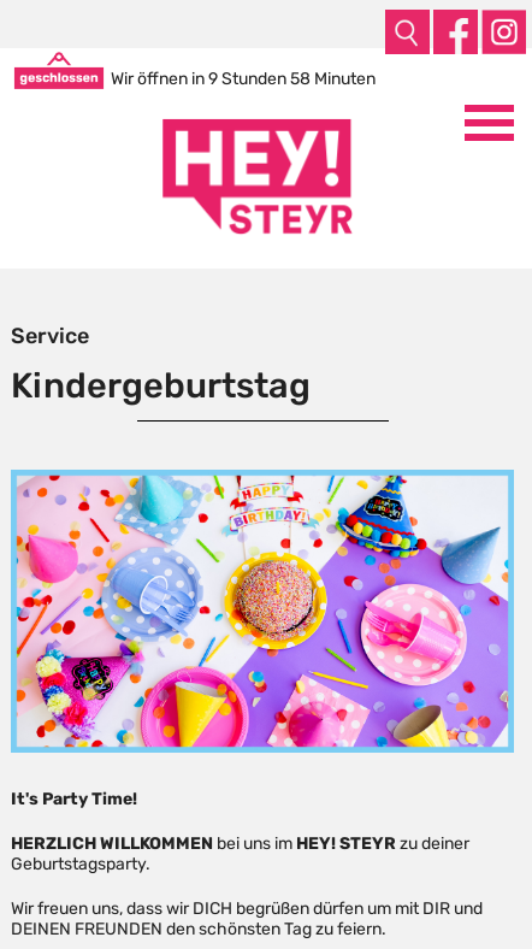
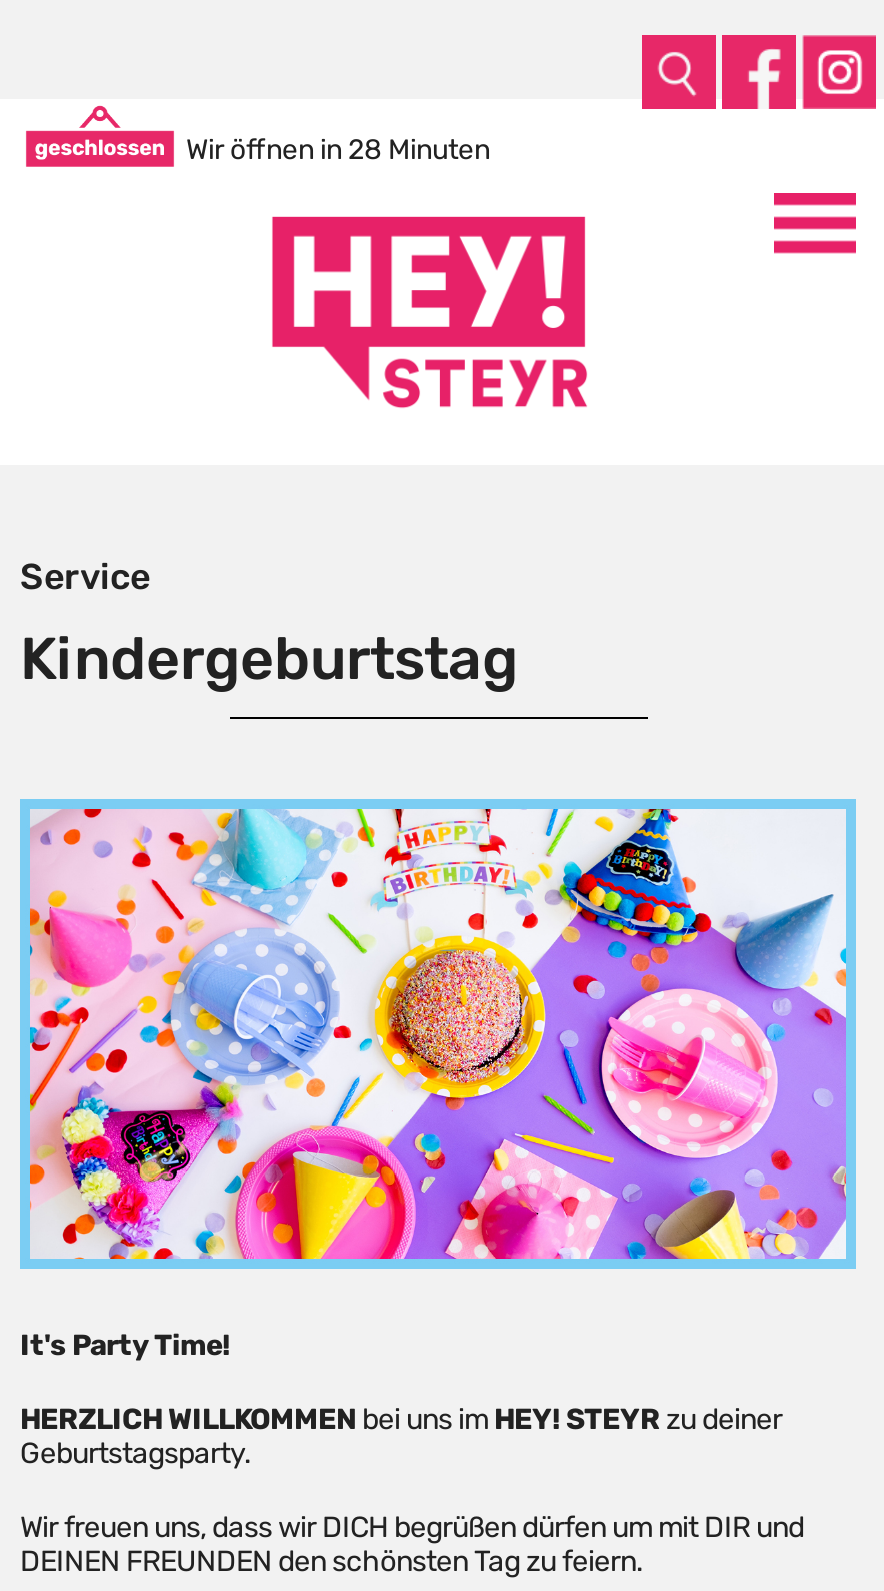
- Wir öffnen in 9 Stunden 58 Minuten
+ Wir öffnen in 28 Minuten
